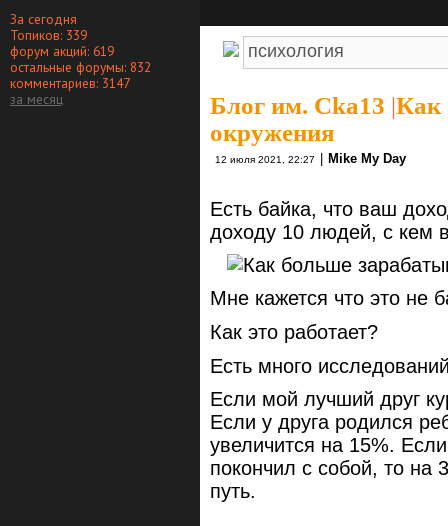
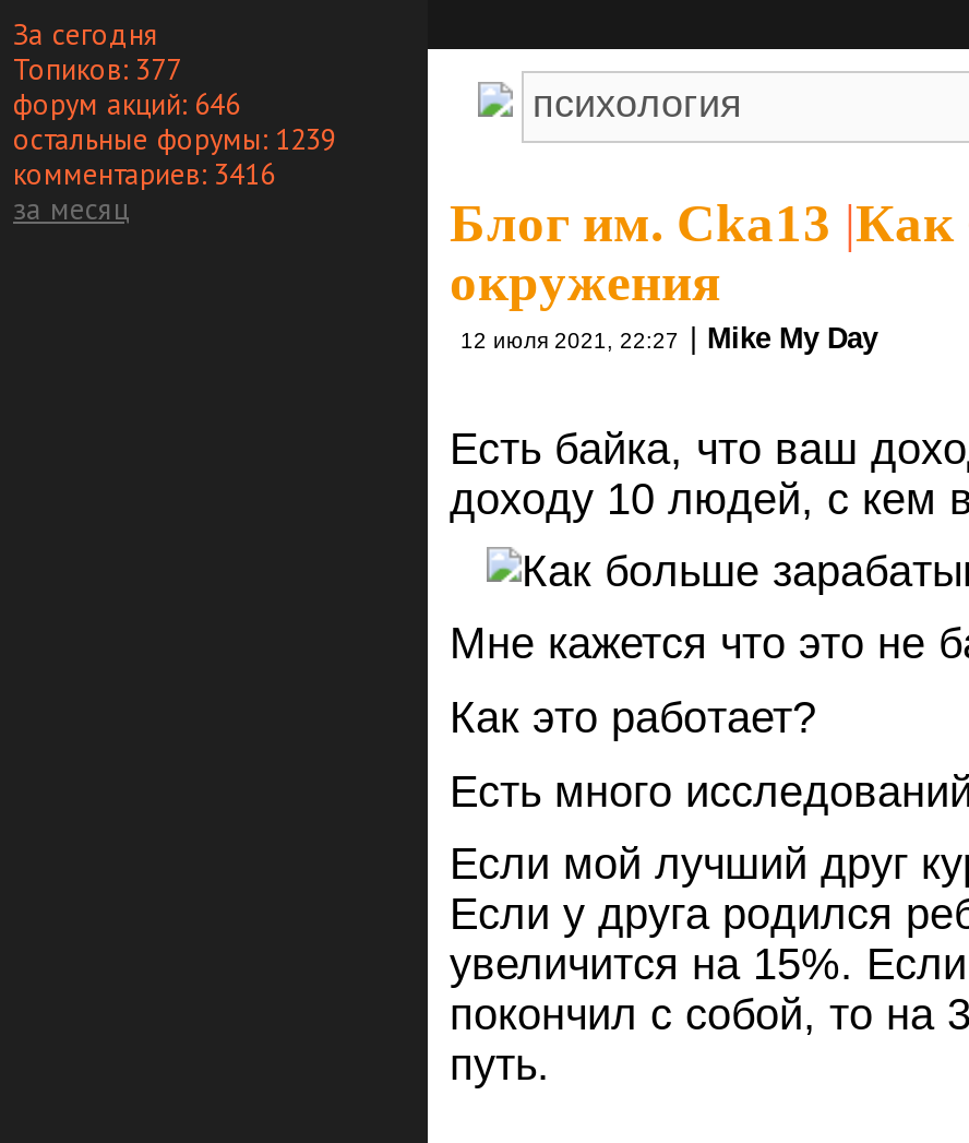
- Топиков: 339
+ Топиков: 377

- форум акций: 619
+ форум акций: 646

- остальные форумы: 832
+ остальные форумы: 1239

- комментариев: 3147
+ комментариев: 3416
